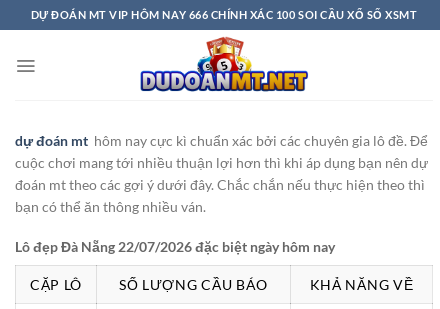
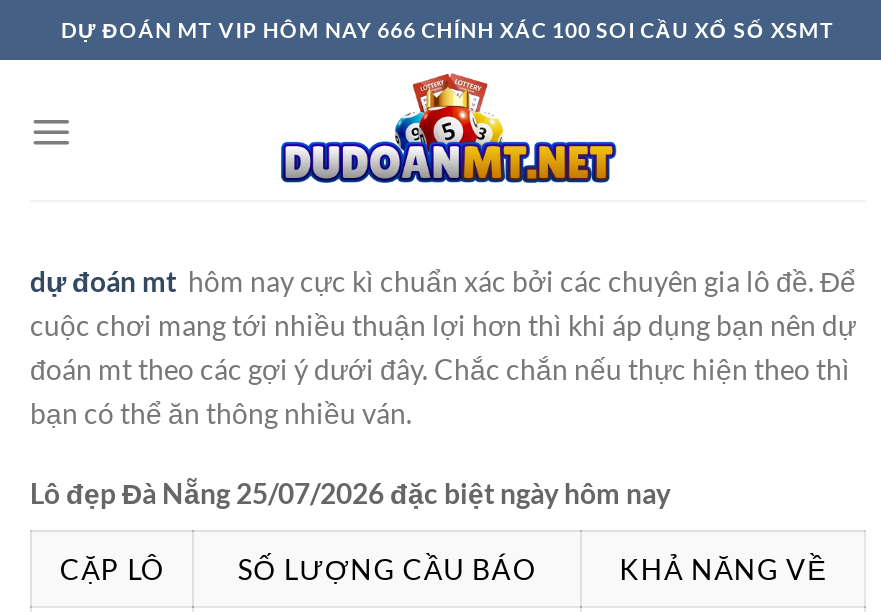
- Lô đẹp Đà Nẵng 22/07/2026 đặc biệt ngày hôm nay
+ Lô đẹp Đà Nẵng 25/07/2026 đặc biệt ngày hôm nay
